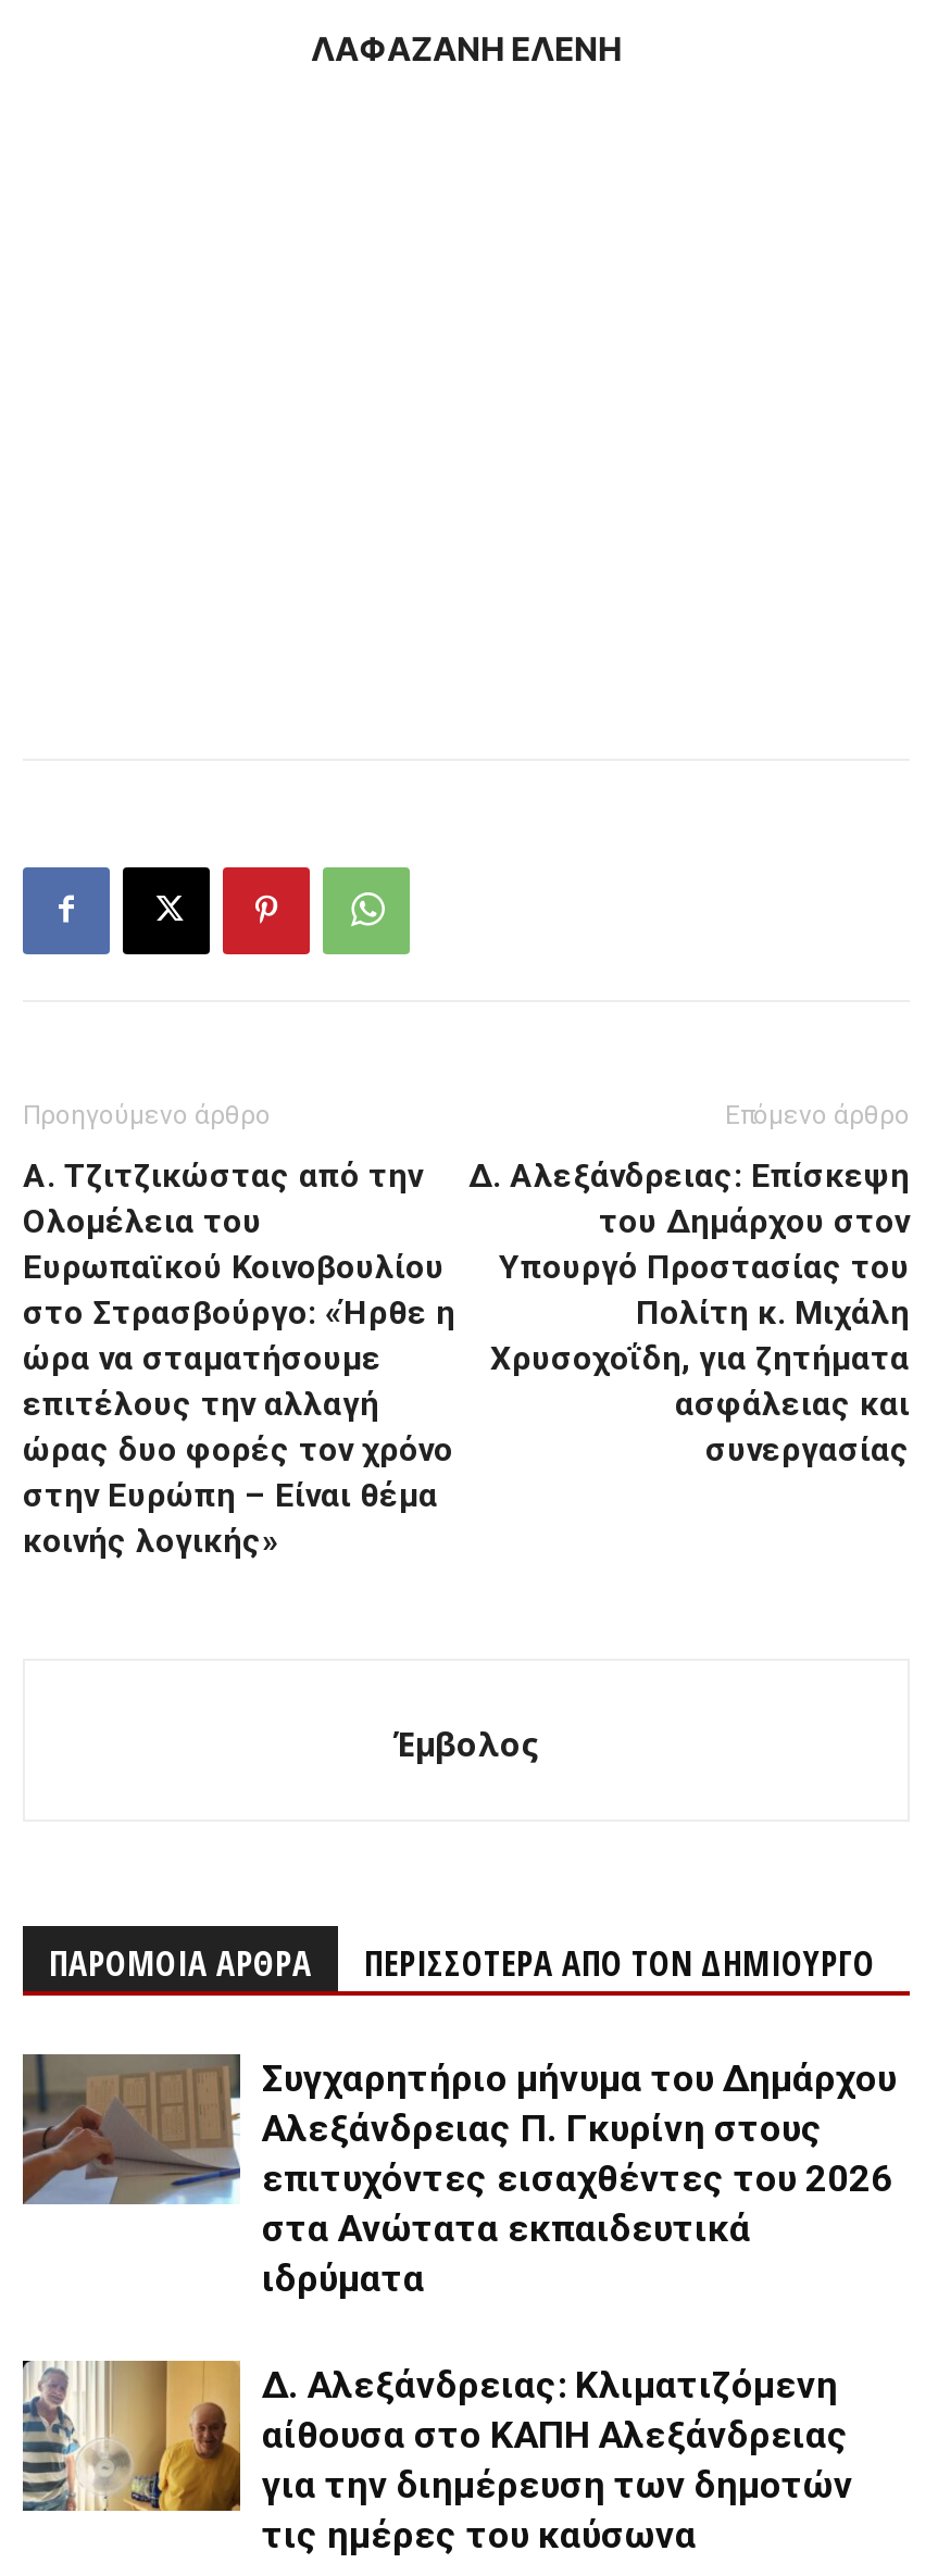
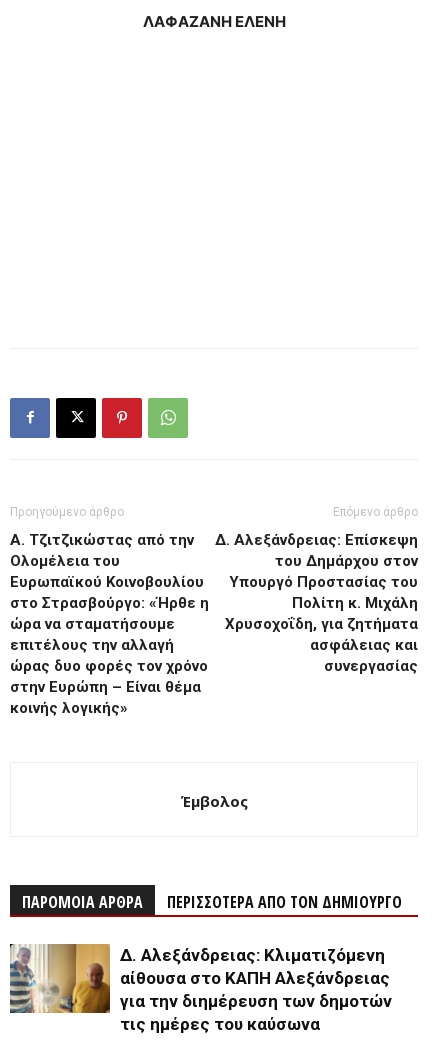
- [image]
- Συγχαρητήριο μήνυμα του Δημάρχου
- Αλεξάνδρειας Π. Γκυρίνη στους
- επιτυχόντες εισαχθέντες του 2026
- στα Ανώτατα εκπαιδευτικά
- ιδρύματα
